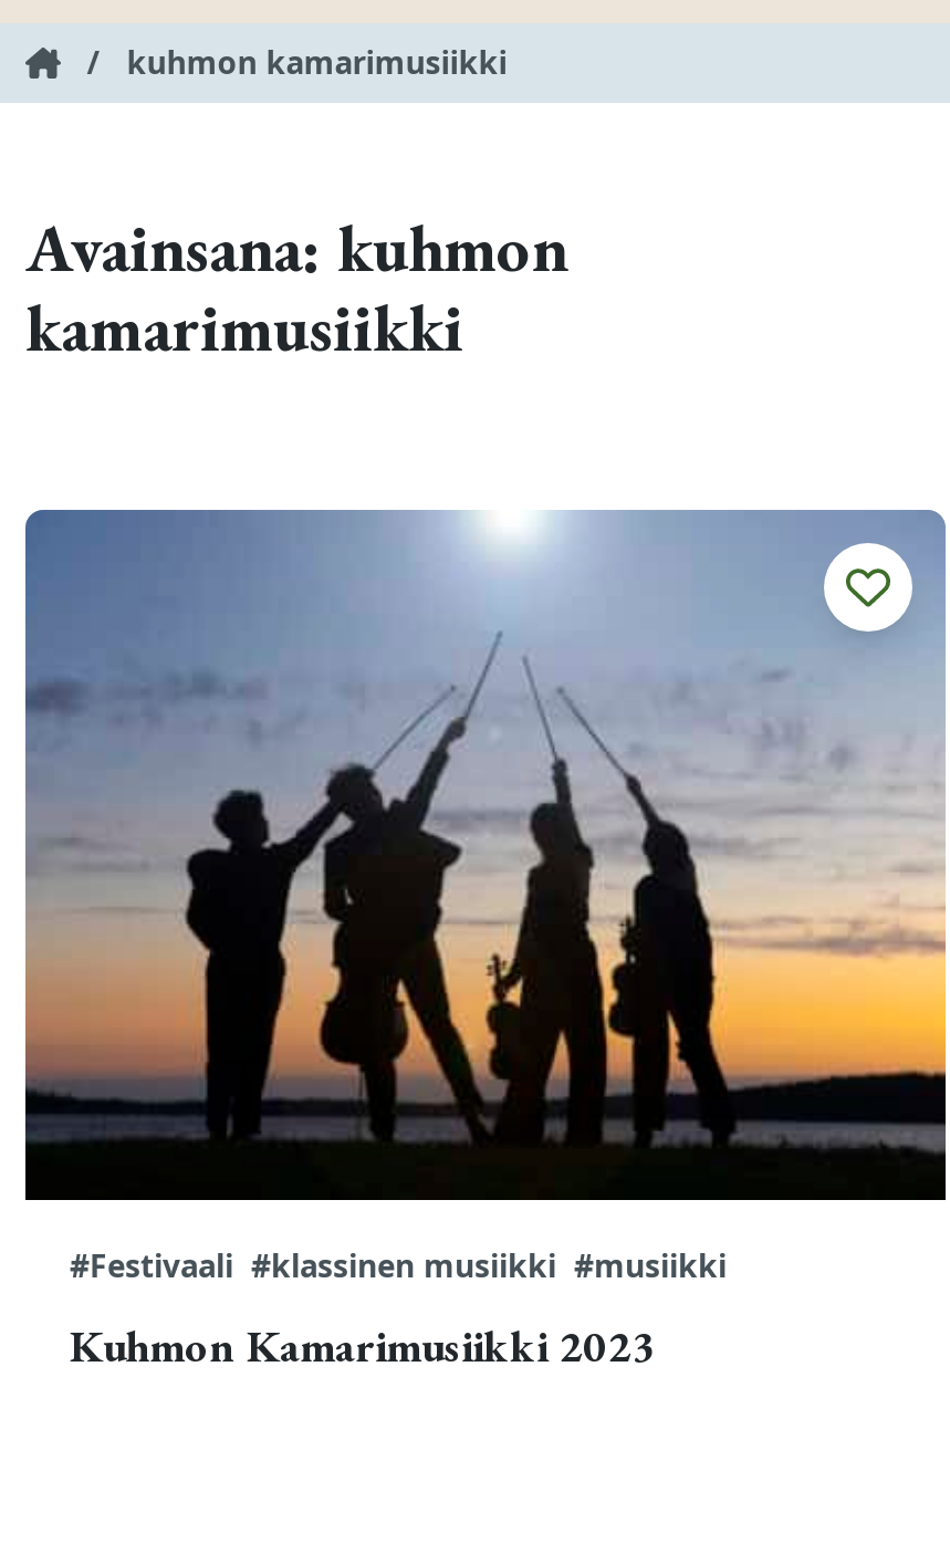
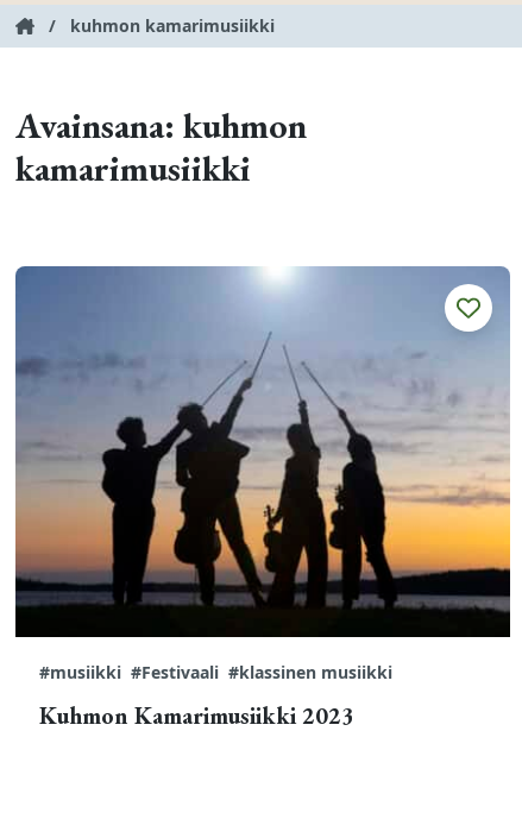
- #Festivaali #klassinen musiikki #musiikki
+ #musiikki #Festivaali #klassinen musiikki
